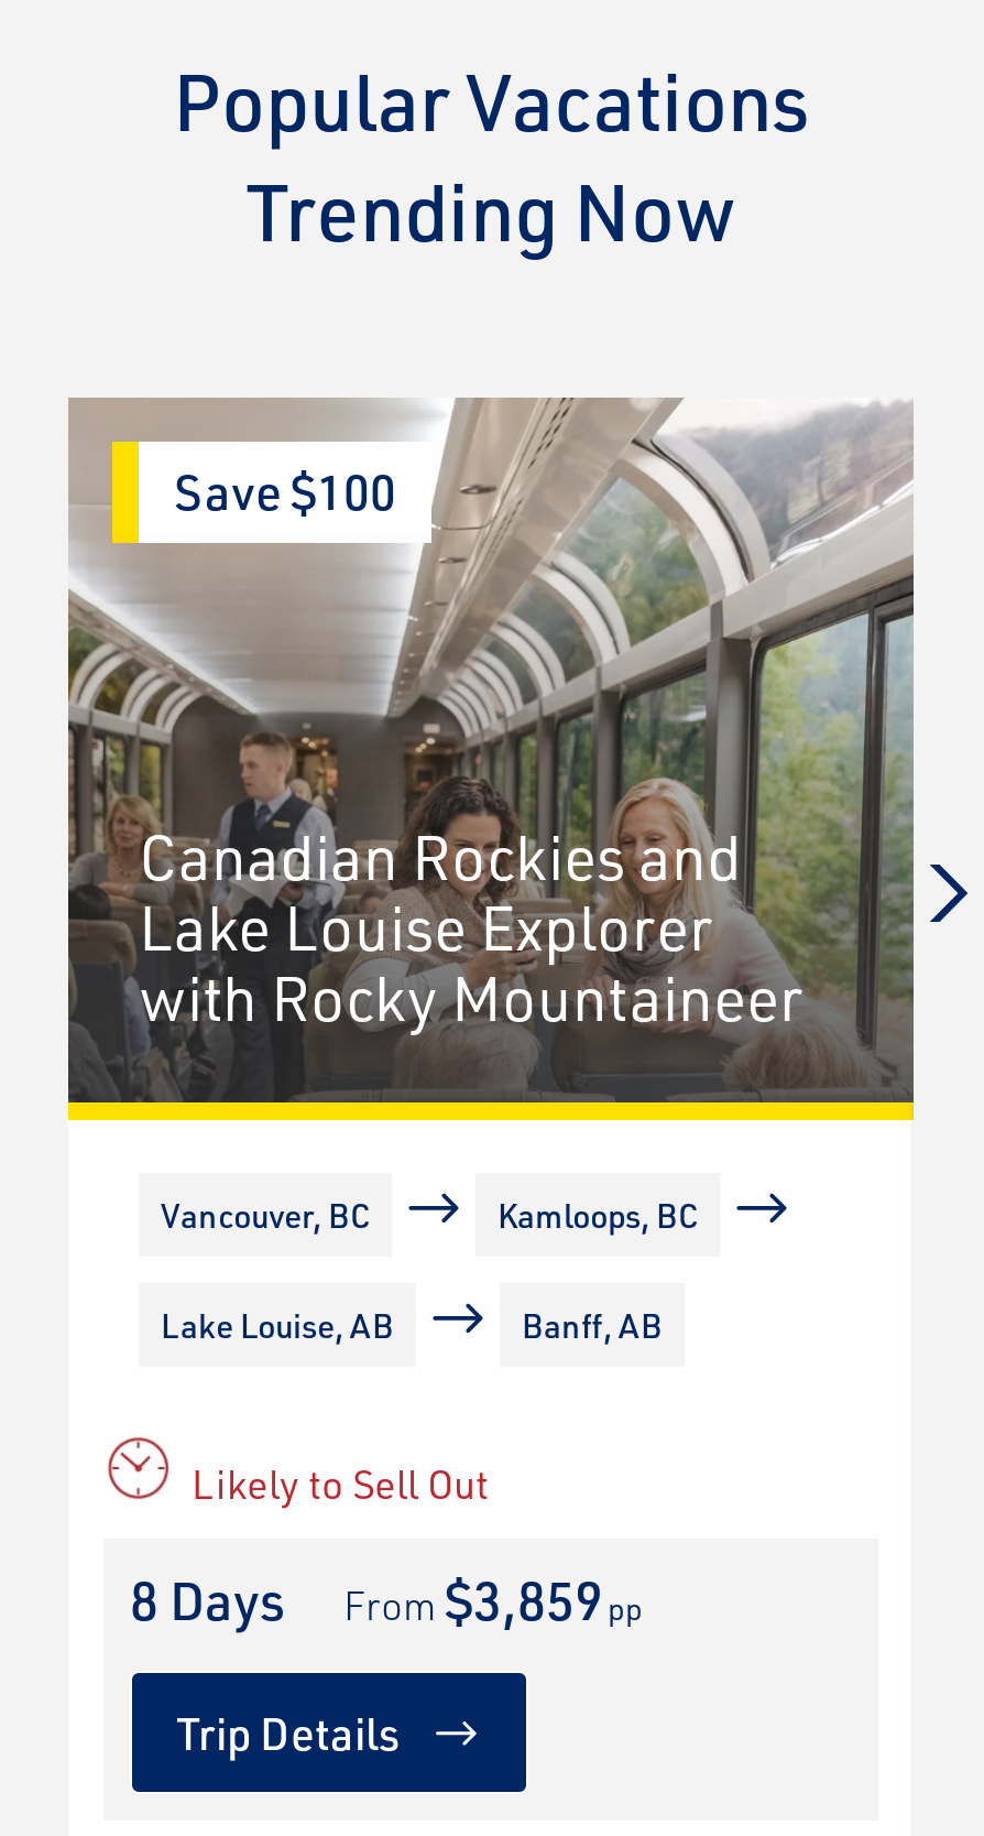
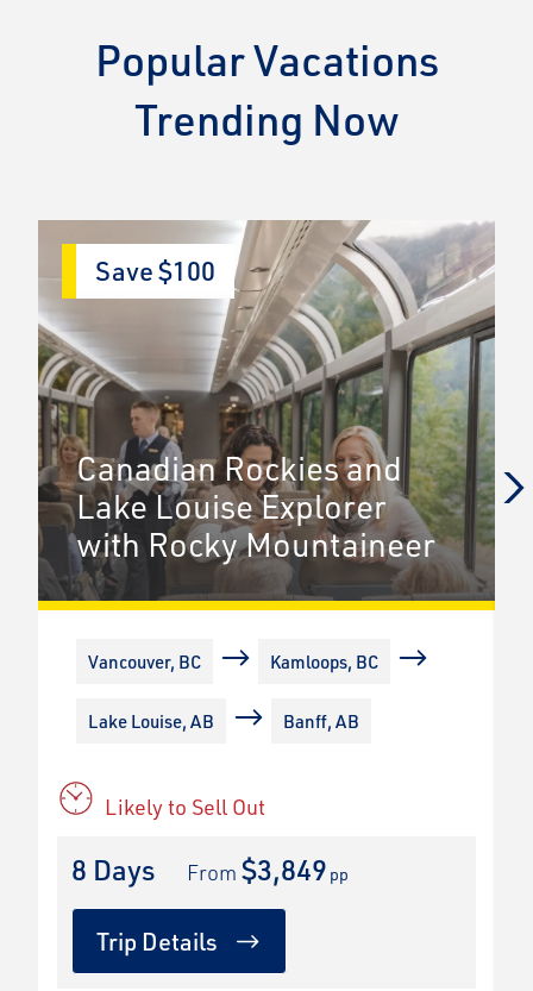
- 8 Days From $3,859 pp
+ 8 Days From $3,849 pp
